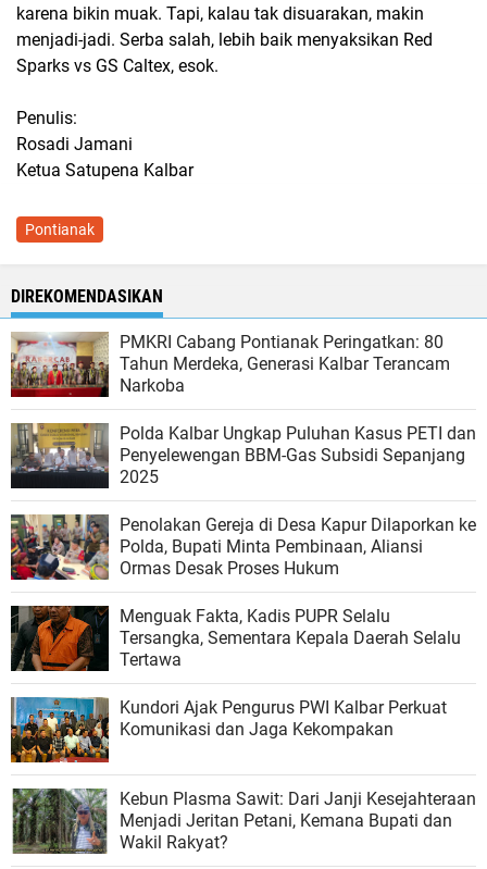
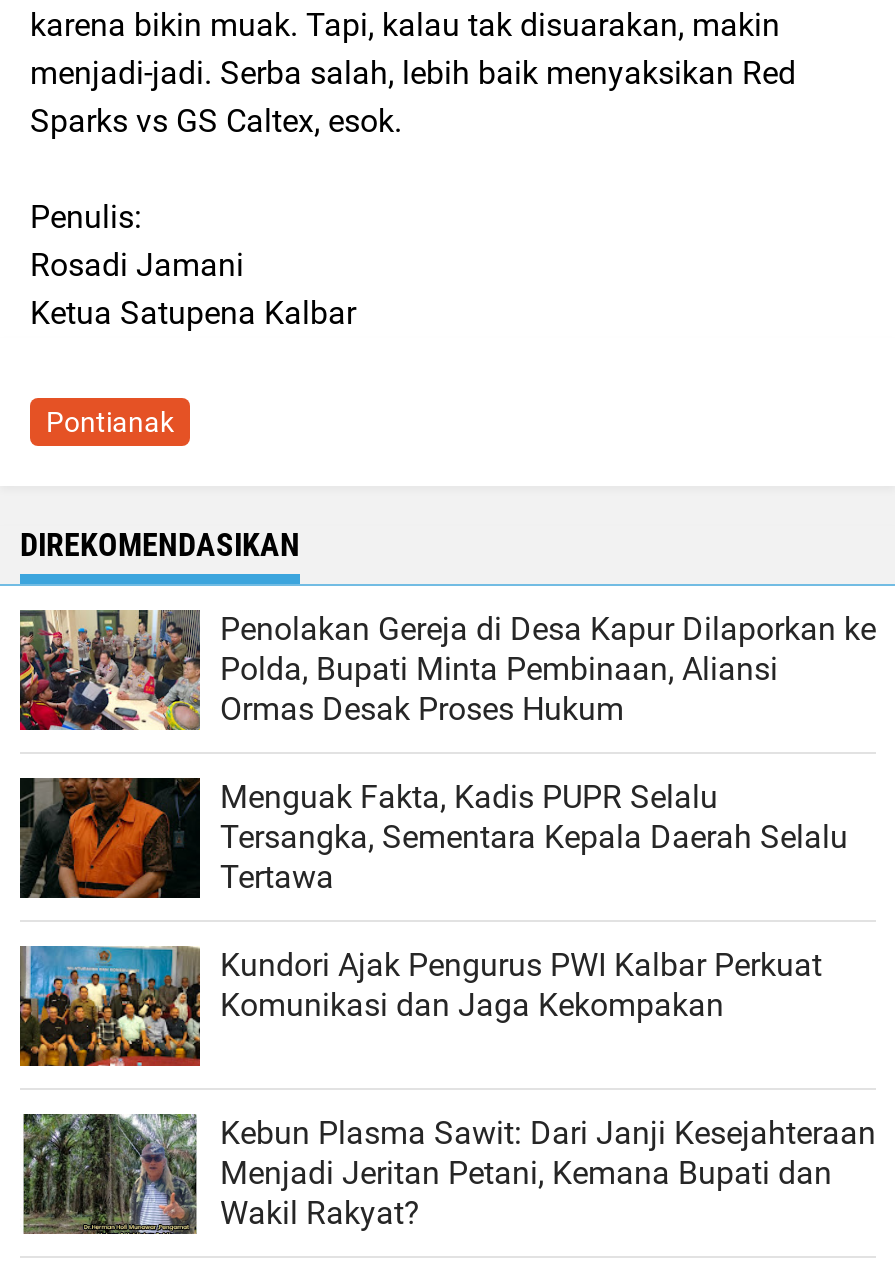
- [image]
- PMKRI Cabang Pontianak Peringatkan: 80
- Tahun Merdeka, Generasi Kalbar Terancam
- Narkoba
- Polda Kalbar Ungkap Puluhan Kasus PETI dan
- Penyelewengan BBM-Gas Subsidi Sepanjang
- 2025

- [image]
